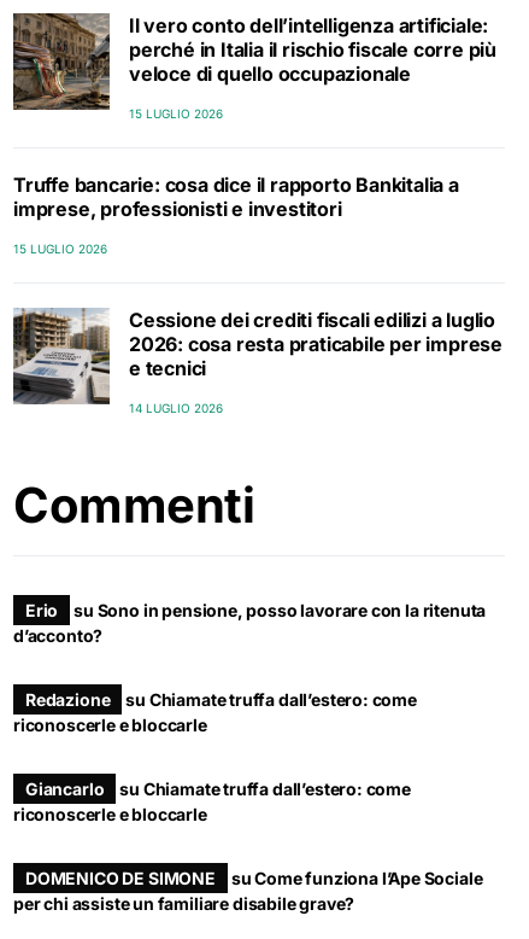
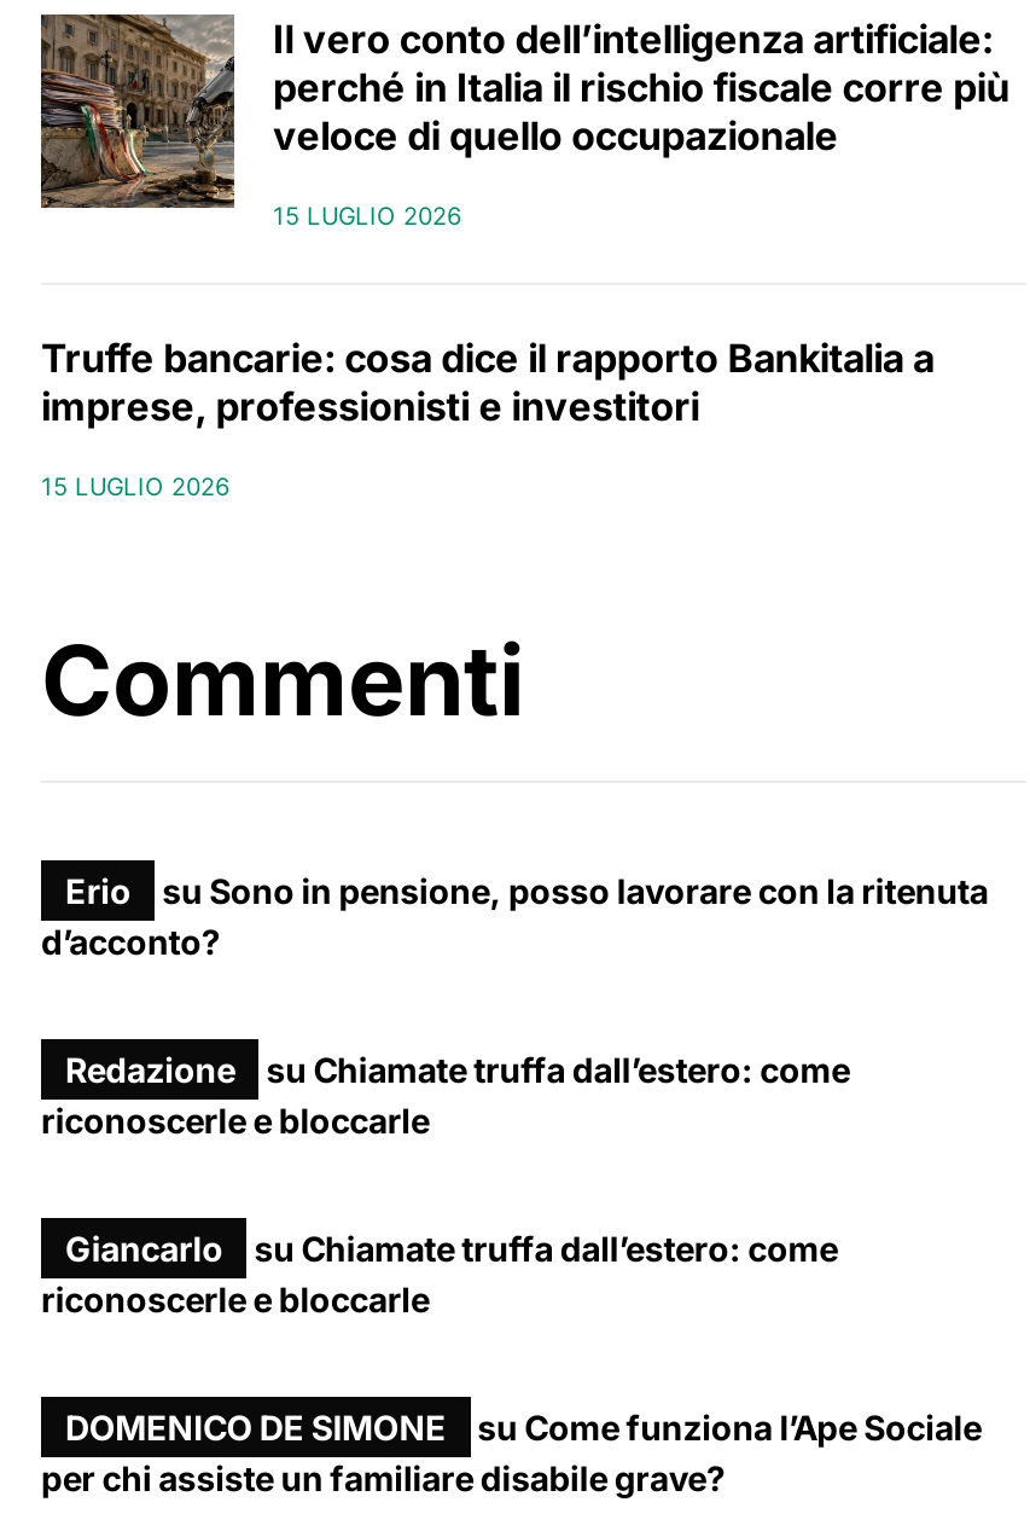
- [image]
- Cessione dei crediti fiscali edilizi a luglio
- 2026: cosa resta praticabile per imprese
- e tecnici
- 14 LUGLIO 2026
